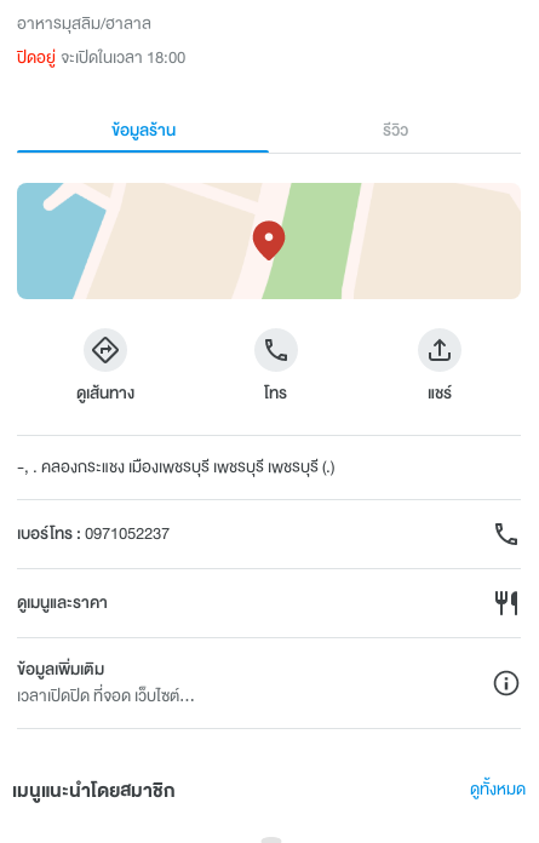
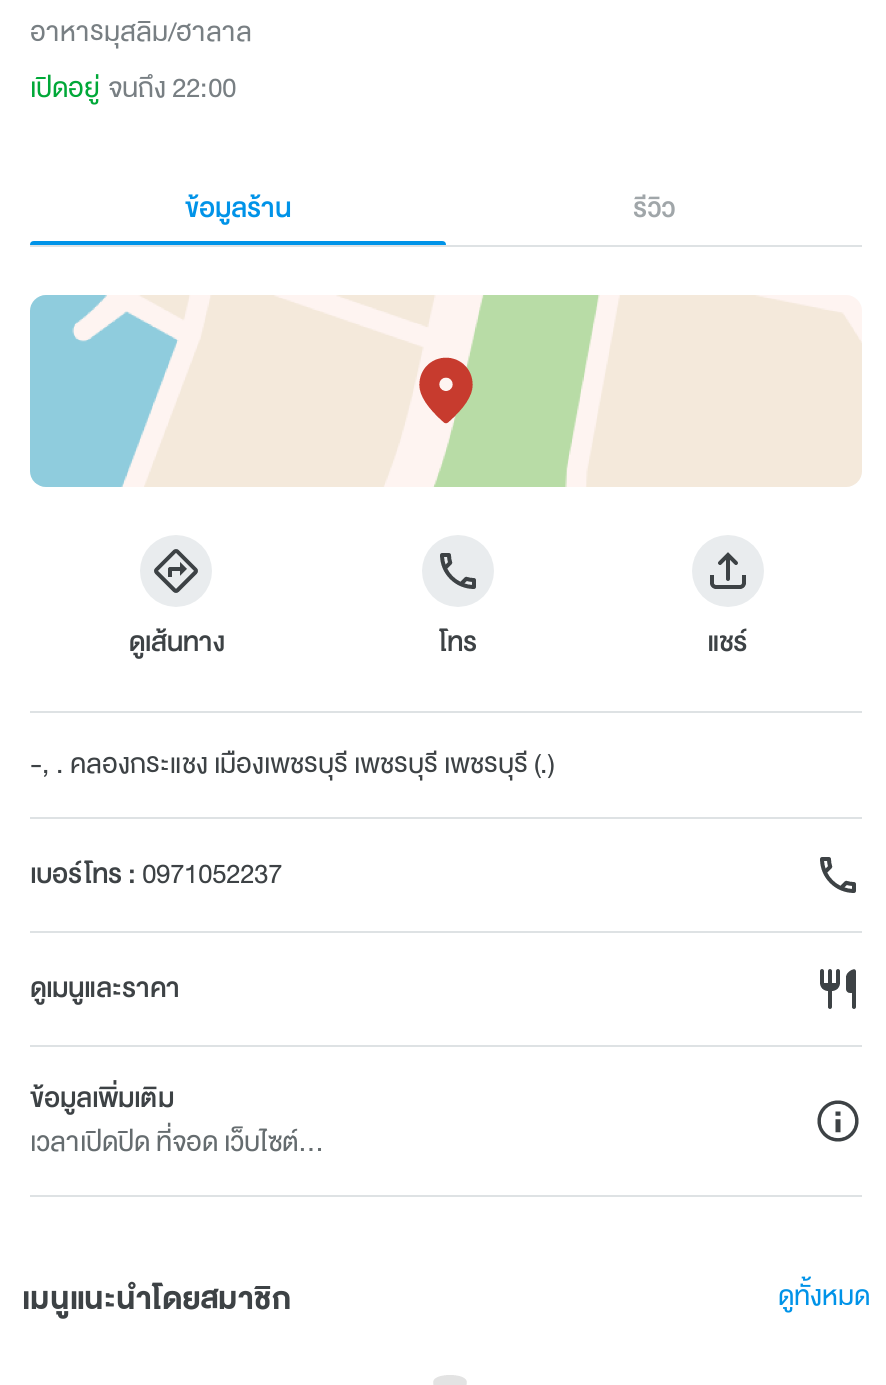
- ปิดอยู่ จะเปิดในเวลา 18:00
+ เปิดอยู่ จนถึง 22:00
